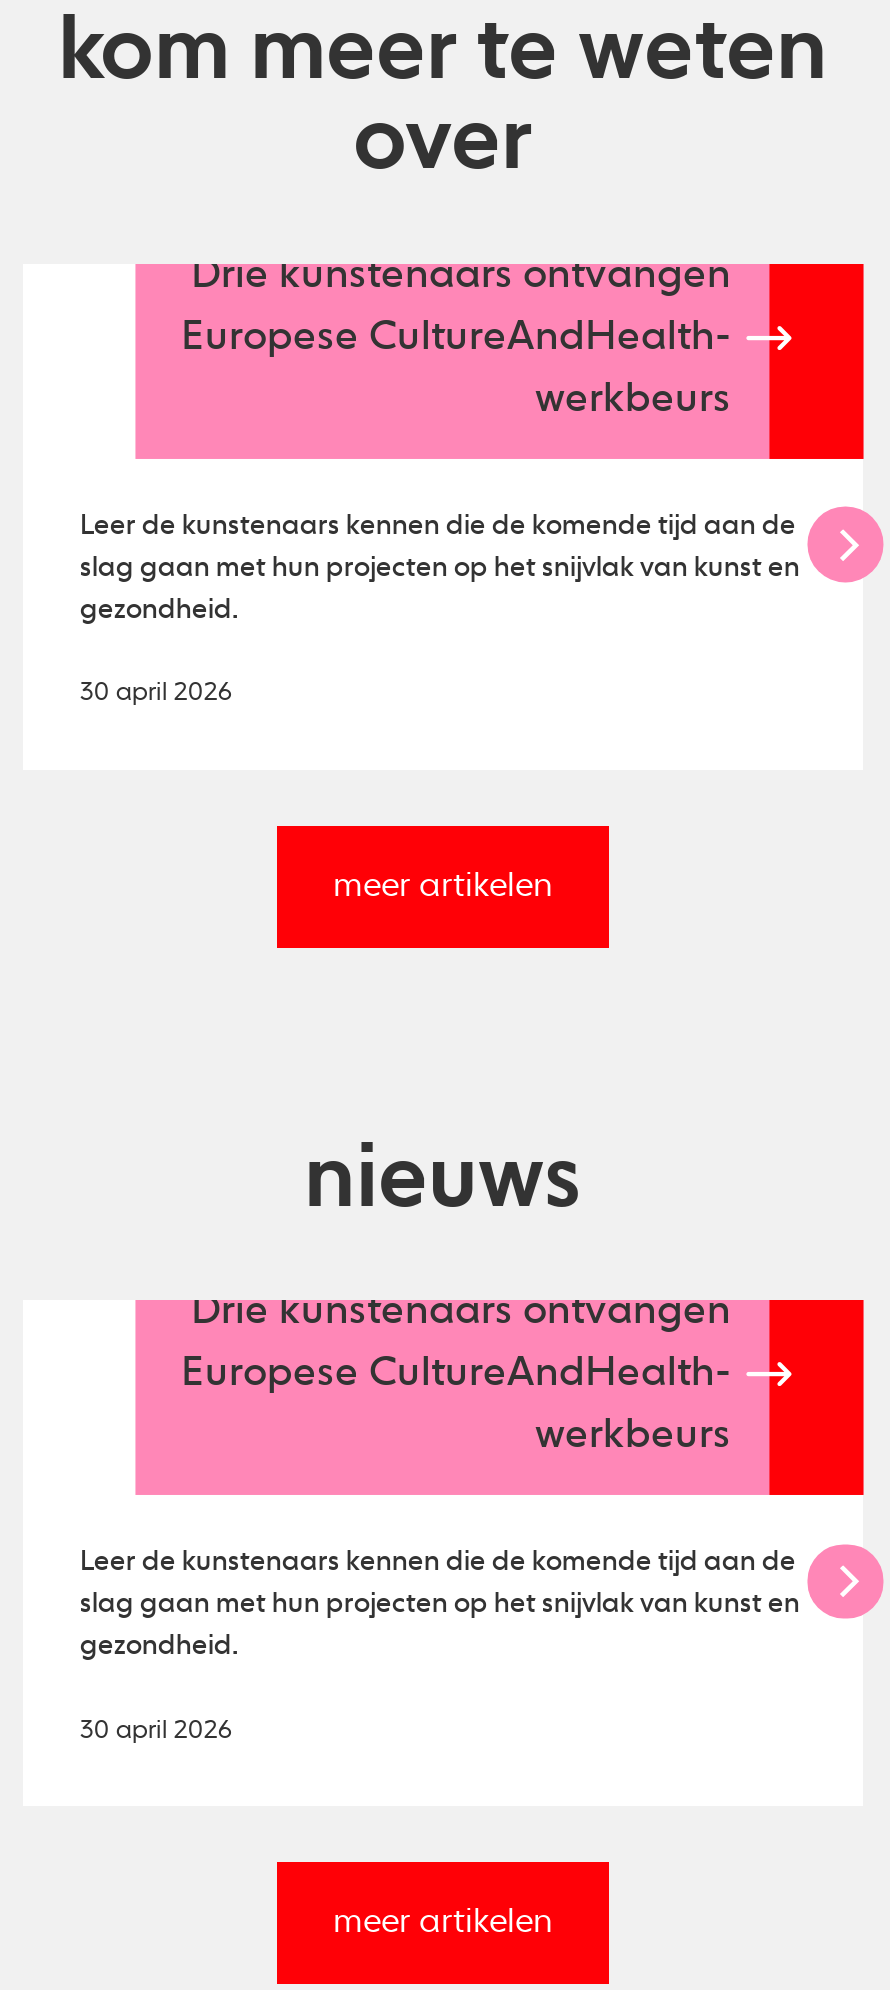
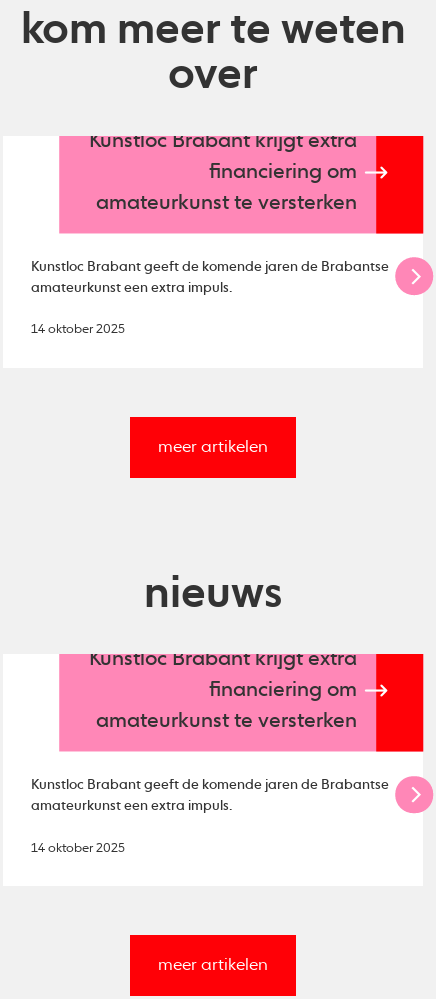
- Drie kunstenaars ontvangen
- Europese CultureAndHealth-
- werkbeurs
- Leer de kunstenaars kennen die de komende tijd aan de
- slag gaan met hun projecten op het snijvlak van kunst en
- gezondheid.
- 30 april 2026
+ Kunstloc Brabant krijgt extra
+ financiering om
+ amateurkunst te versterken
+ Kunstloc Brabant geeft de komende jaren de Brabantse
+ amateurkunst een extra impuls.
+ 14 oktober 2025

- Drie kunstenaars ontvangen
- Europese CultureAndHealth-
- werkbeurs
- Leer de kunstenaars kennen die de komende tijd aan de
- slag gaan met hun projecten op het snijvlak van kunst en
- gezondheid.
- 30 april 2026
+ Kunstloc Brabant krijgt extra
+ financiering om
+ amateurkunst te versterken
+ Kunstloc Brabant geeft de komende jaren de Brabantse
+ amateurkunst een extra impuls.
+ 14 oktober 2025
